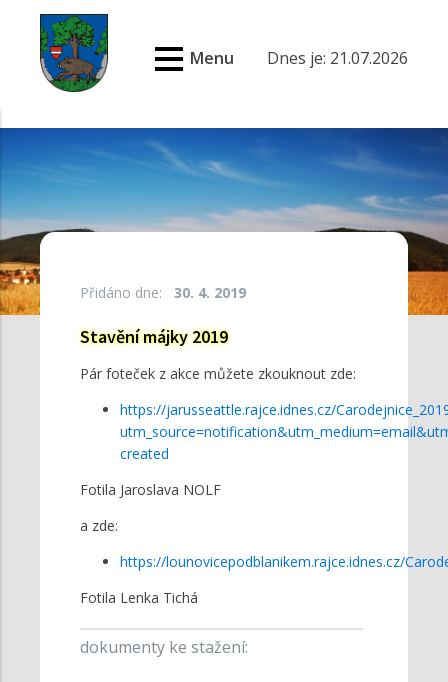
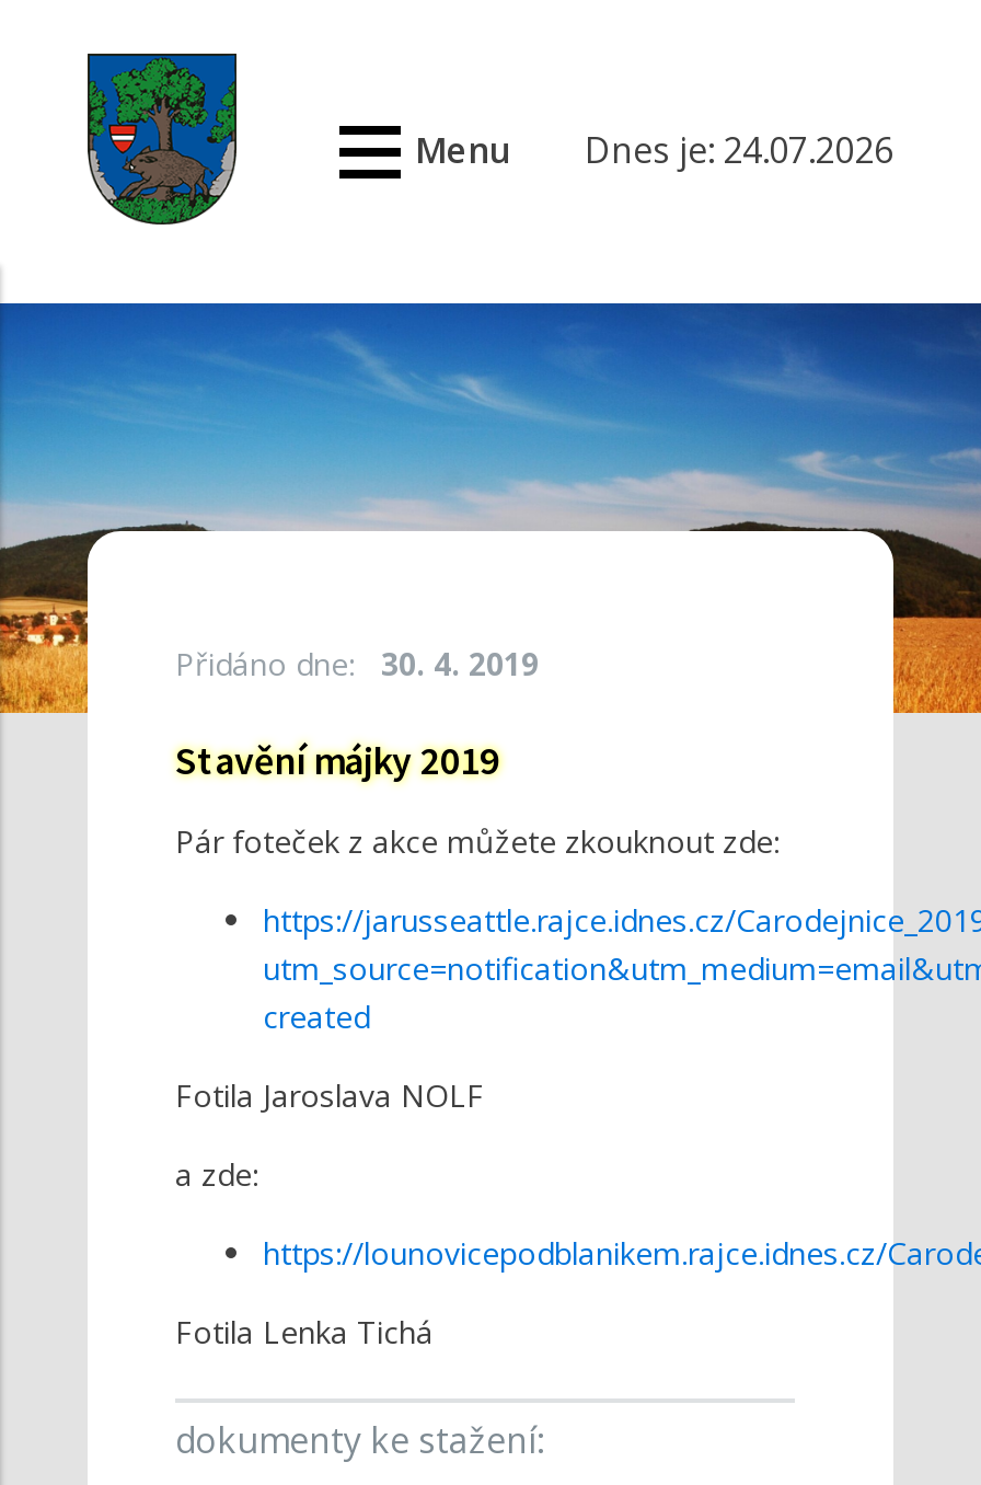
- Menu Dnes je: 21.07.2026
+ Menu Dnes je: 24.07.2026
